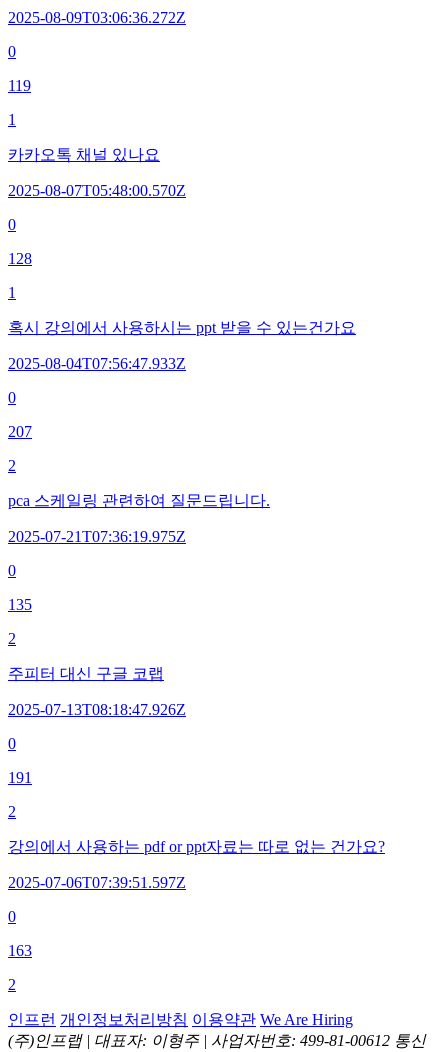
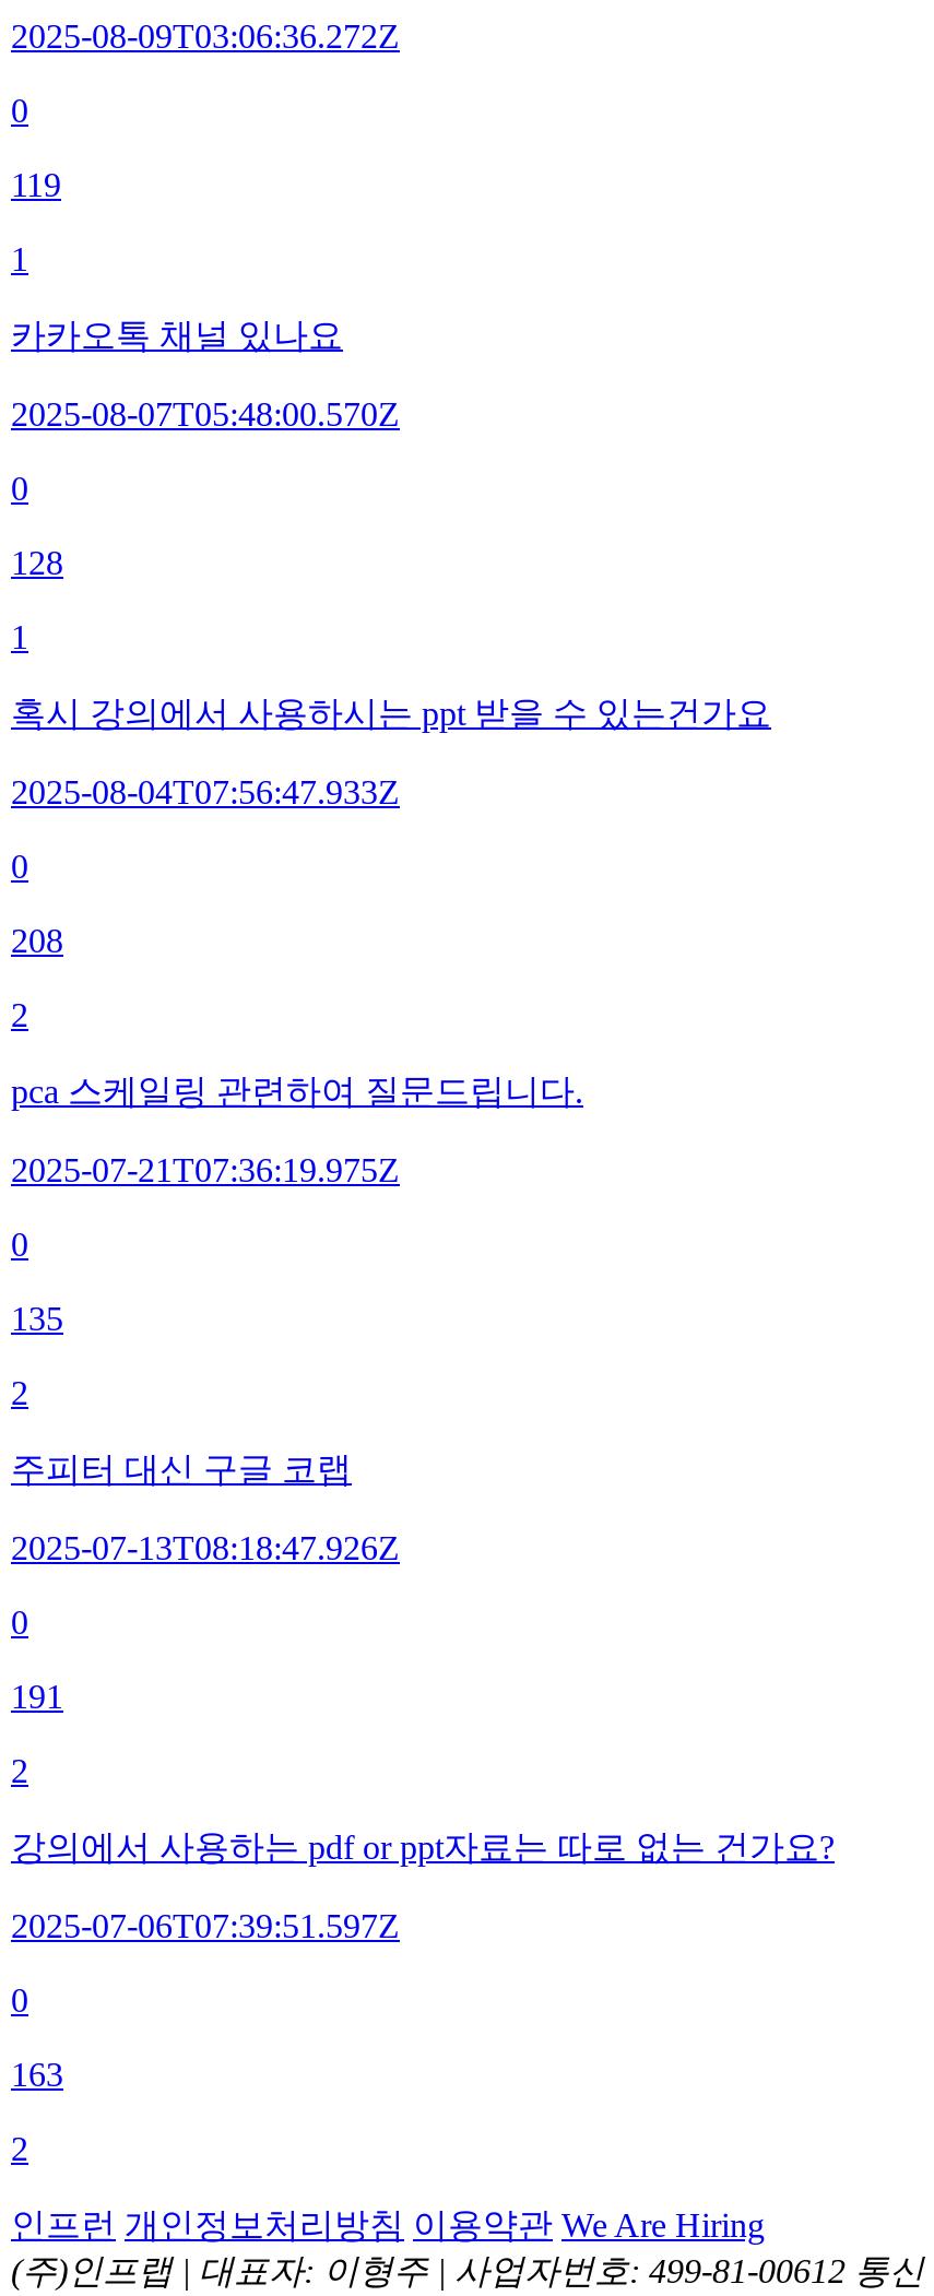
- 207
+ 208
